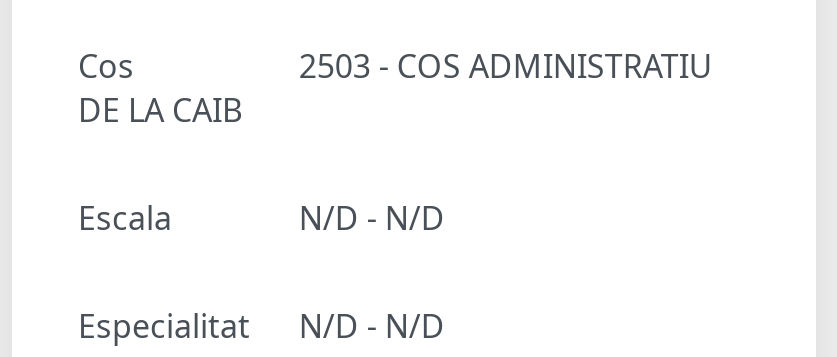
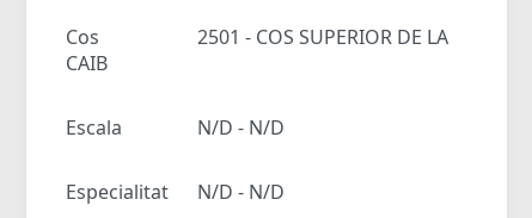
- 2503 - COS ADMINISTRATIU
- DE LA CAIB
+ 2501 - COS SUPERIOR DE LA
+ CAIB
